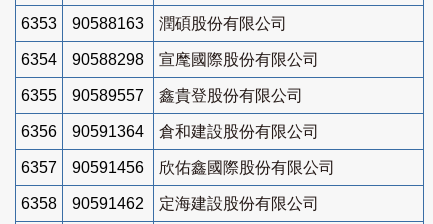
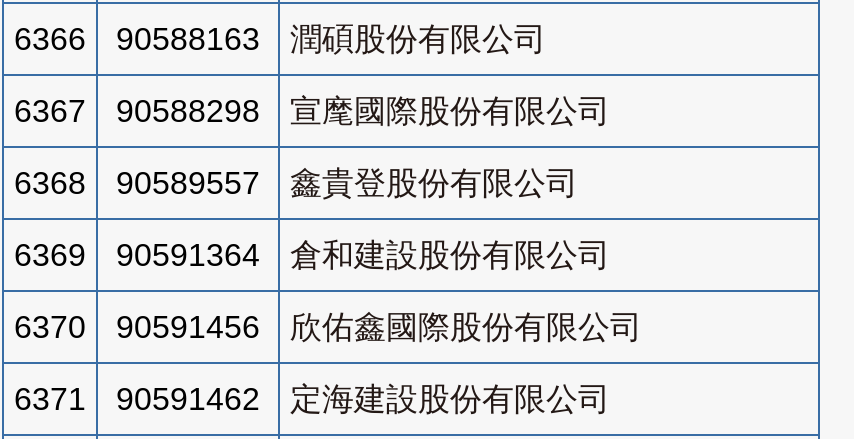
- 6353 90588163 潤碩股份有限公司
+ 6366 90588163 潤碩股份有限公司

- 6354 90588298 宣麾國際股份有限公司
+ 6367 90588298 宣麾國際股份有限公司

- 6355 90589557 鑫貴登股份有限公司
+ 6368 90589557 鑫貴登股份有限公司

- 6356 90591364 倉和建設股份有限公司
+ 6369 90591364 倉和建設股份有限公司

- 6357 90591456 欣佑鑫國際股份有限公司
+ 6370 90591456 欣佑鑫國際股份有限公司

- 6358 90591462 定海建設股份有限公司
+ 6371 90591462 定海建設股份有限公司
